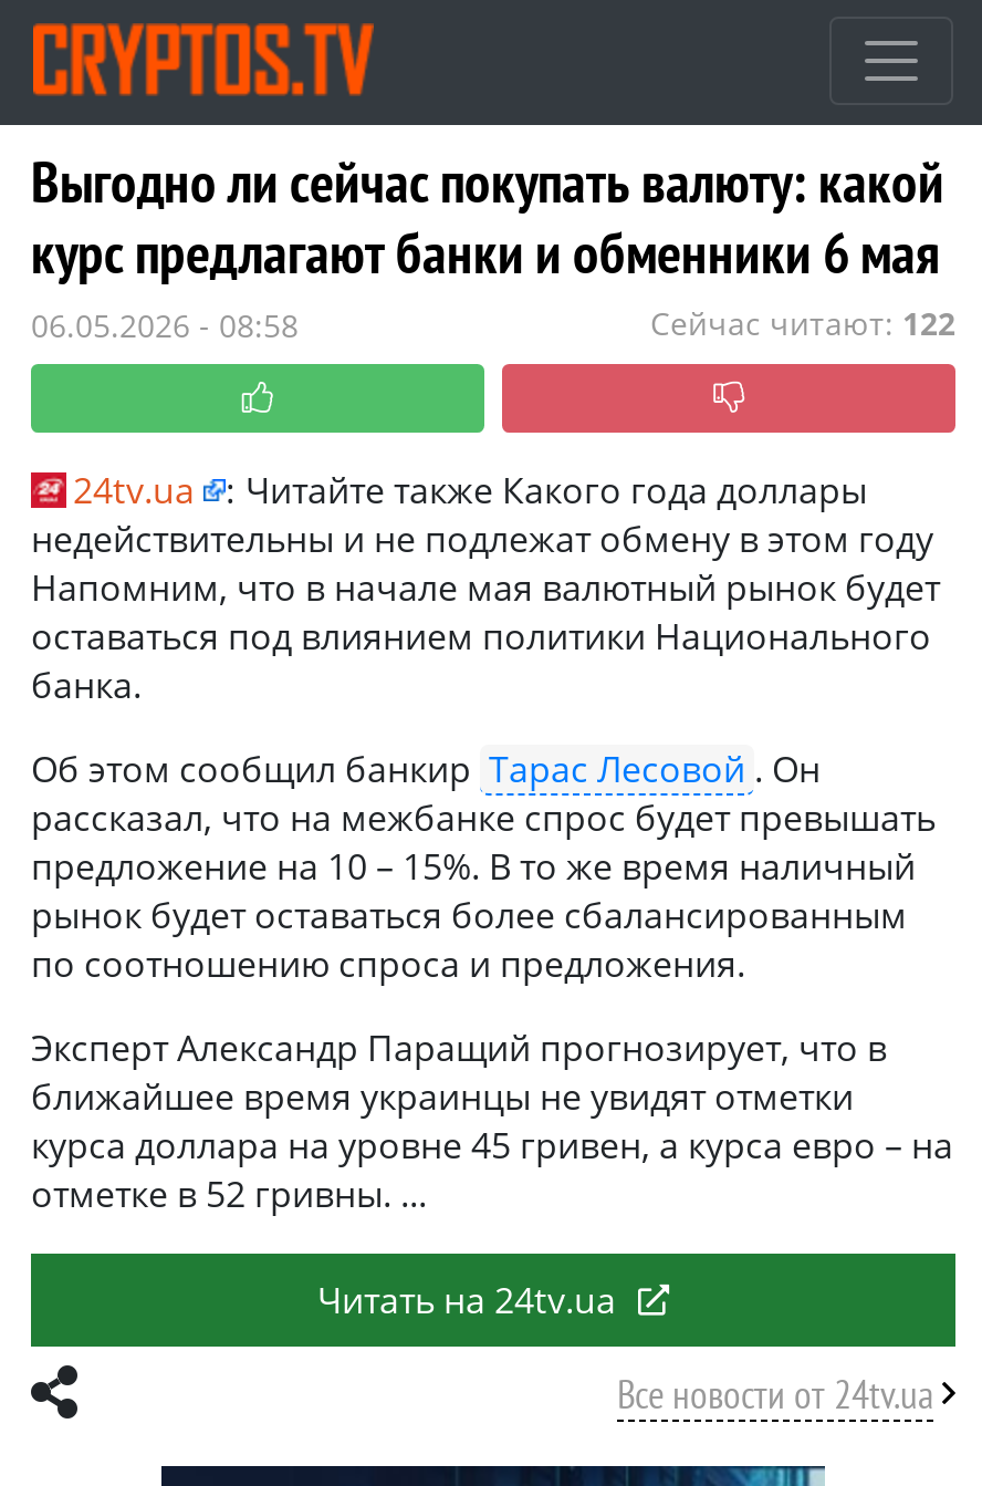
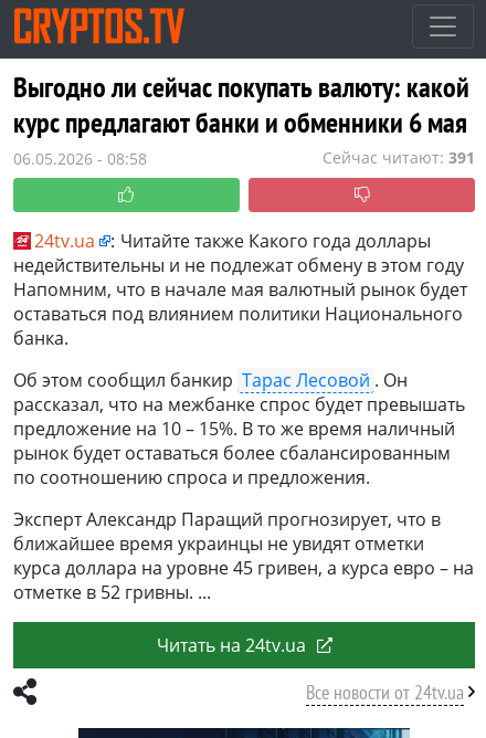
- Сейчас читают: 122
+ Сейчас читают: 391
